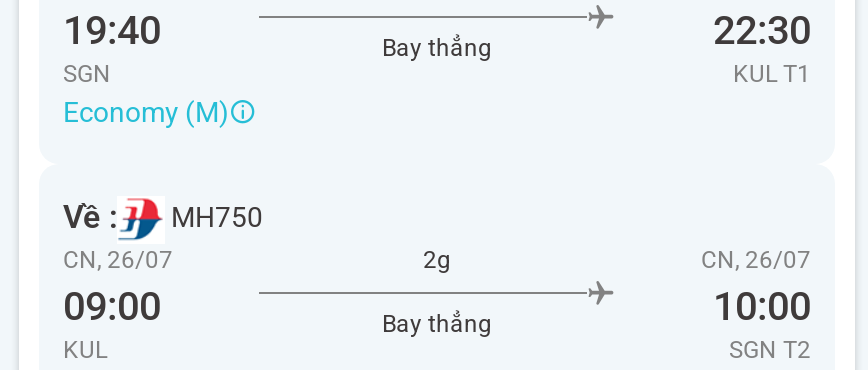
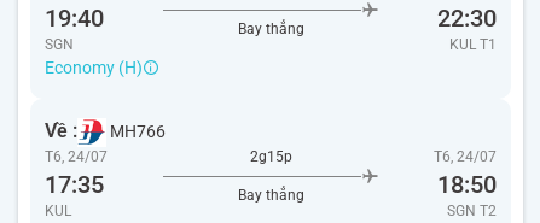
- Economy (M)
+ Economy (H)

- MH750
- CN, 26/07
- 09:00
+ MH766
+ T6, 24/07
+ 17:35

- 2g
+ 2g15p

- CN, 26/07
- 10:00
+ T6, 24/07
+ 18:50
